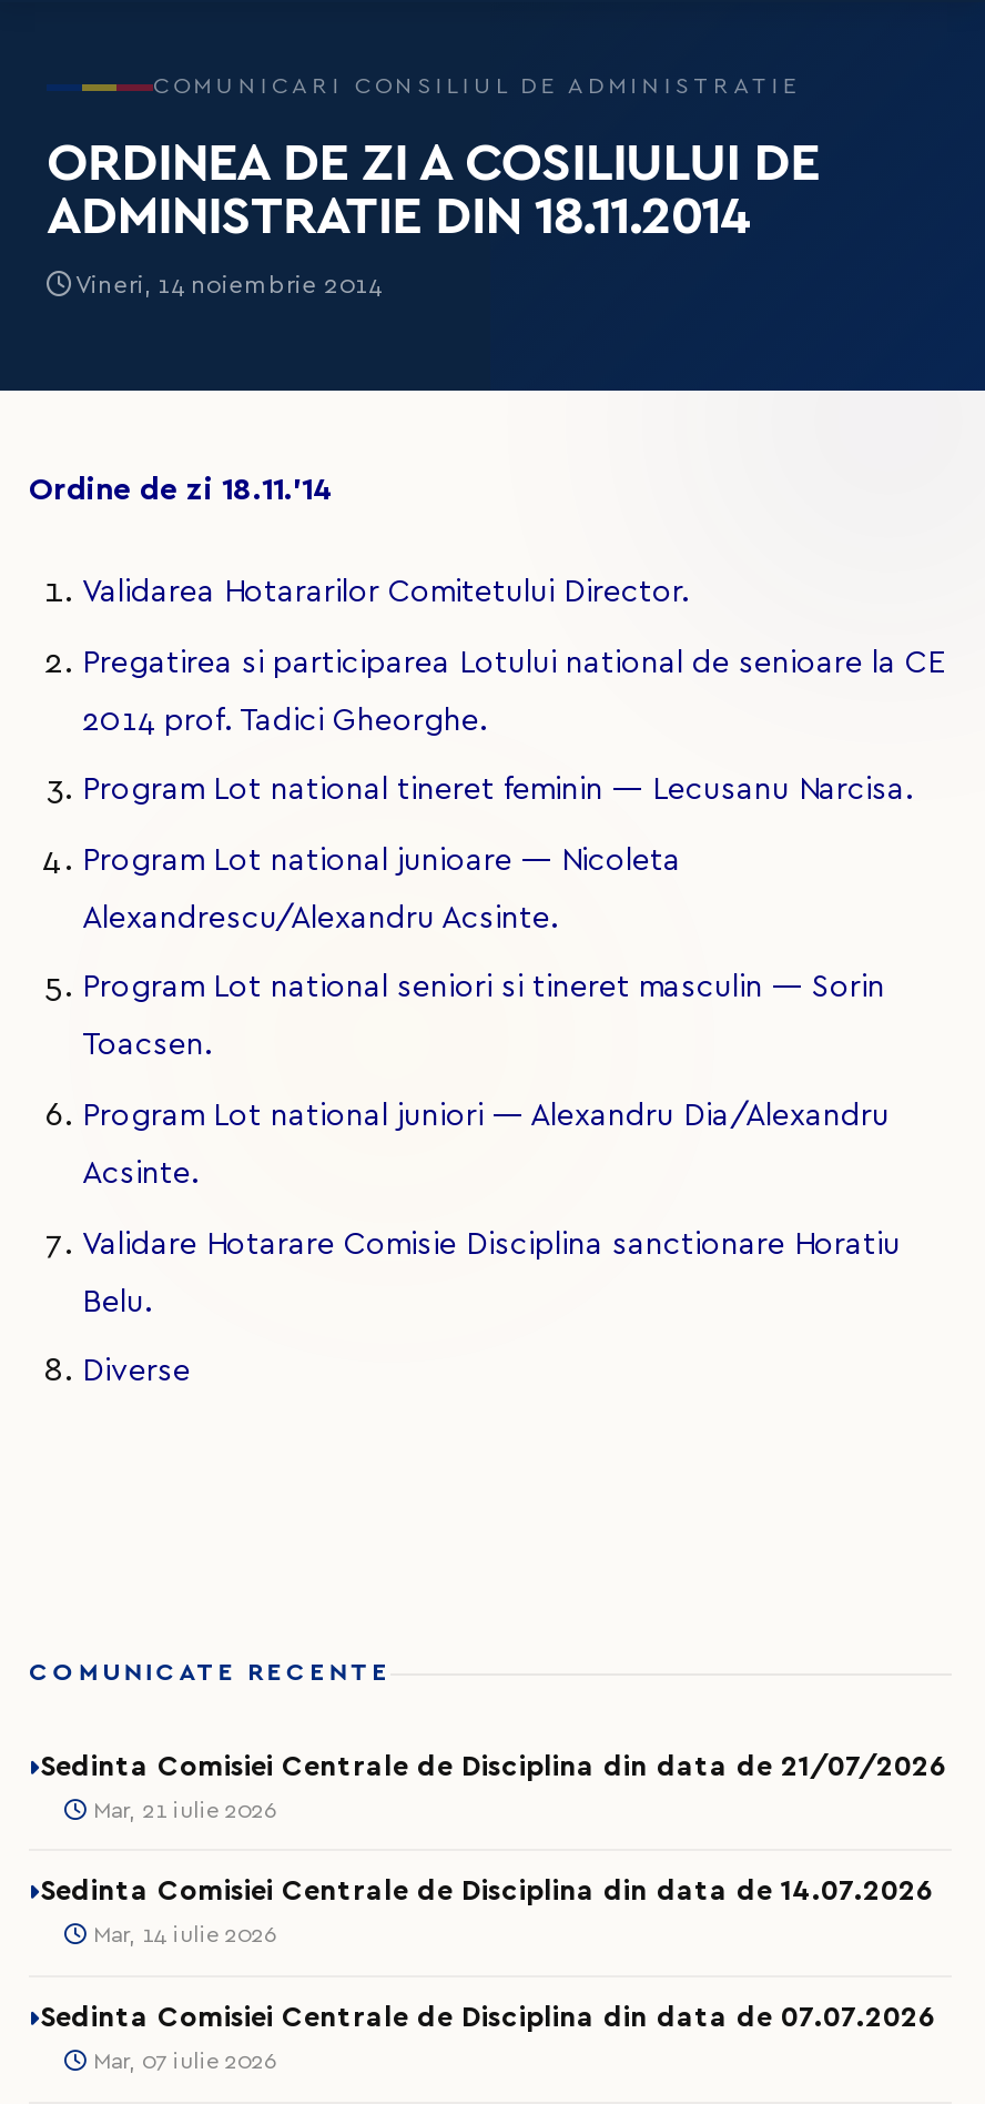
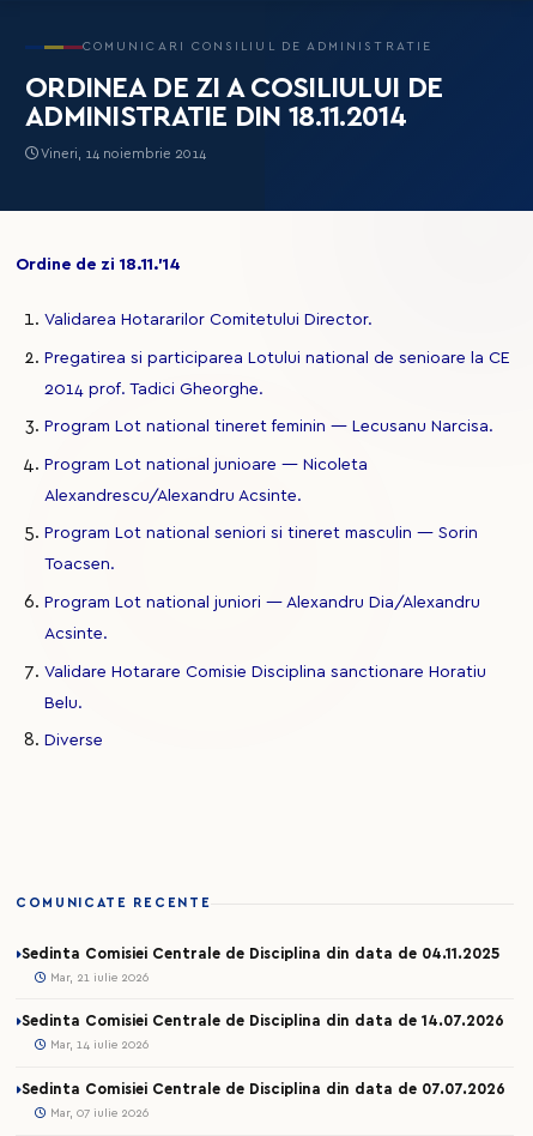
- Sedinta Comisiei Centrale de Disciplina din data de 21/07/2026
+ Sedinta Comisiei Centrale de Disciplina din data de 04.11.2025
